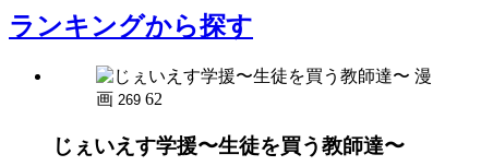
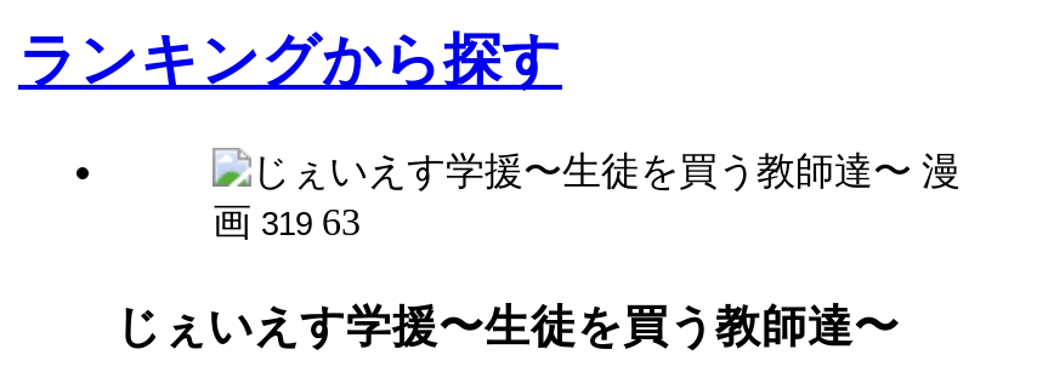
- 画 269 62
+ 画 319 63
